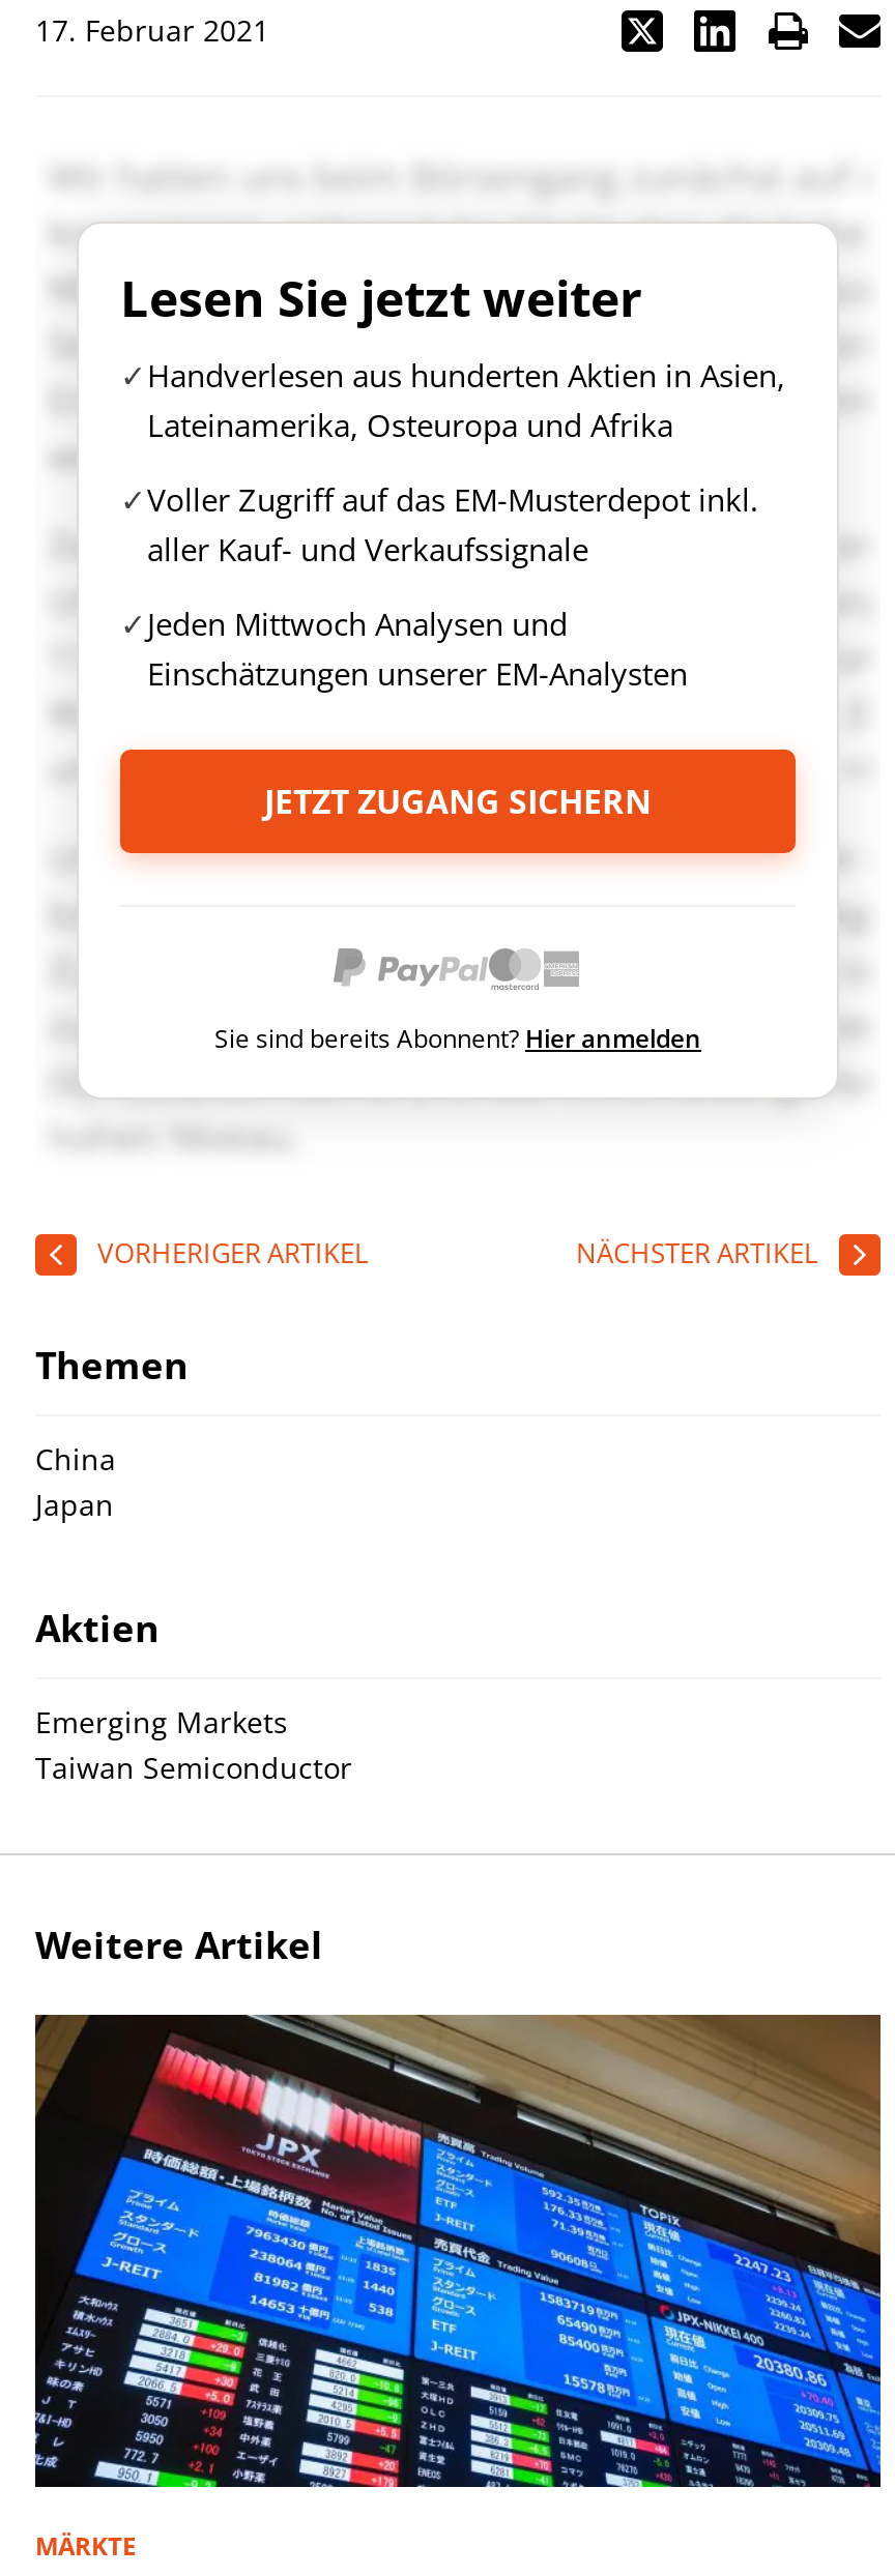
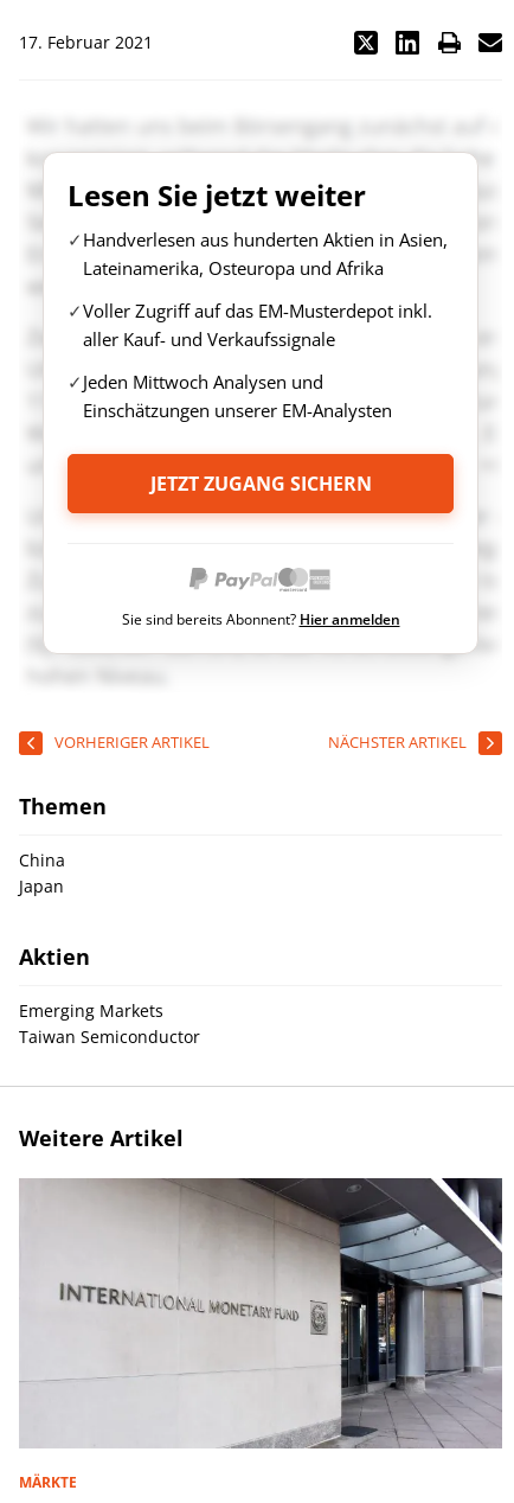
- [image]
+ [image]
